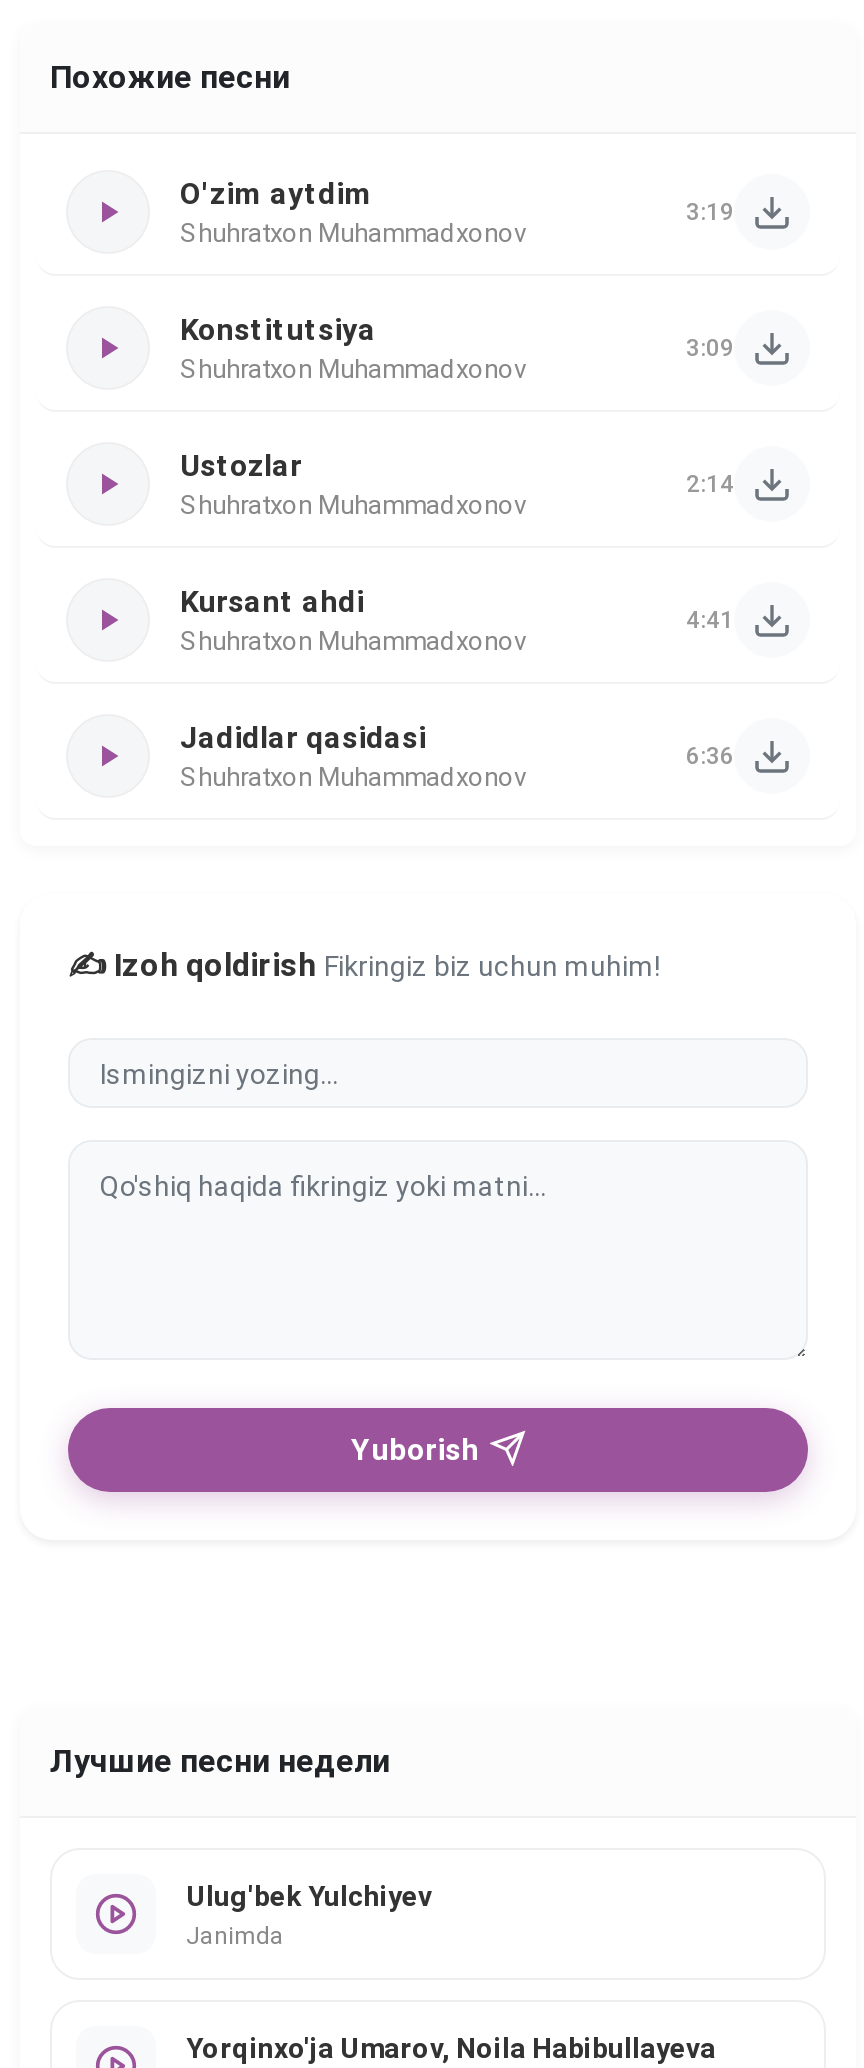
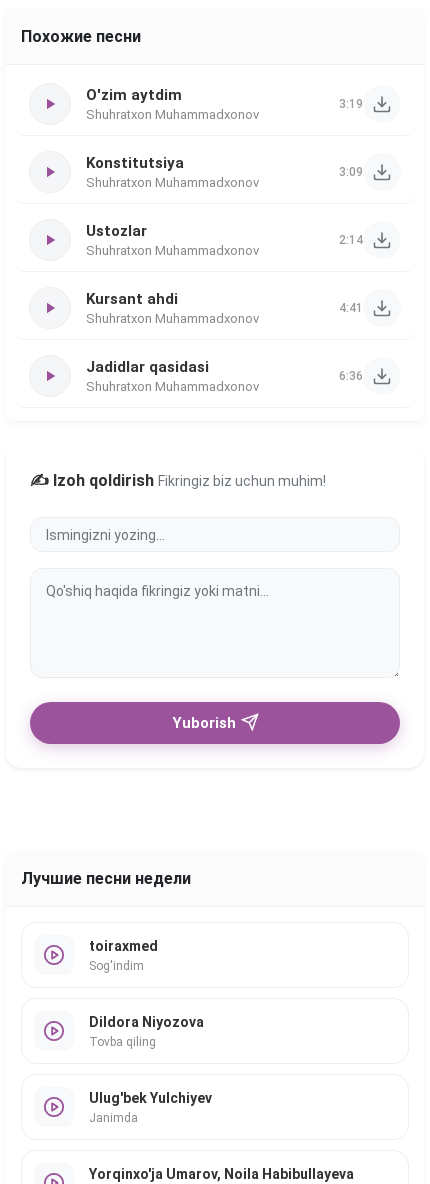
+ toiraxmed
+ Sog'indim

+ Dildora Niyozova
+ Tovba qiling
